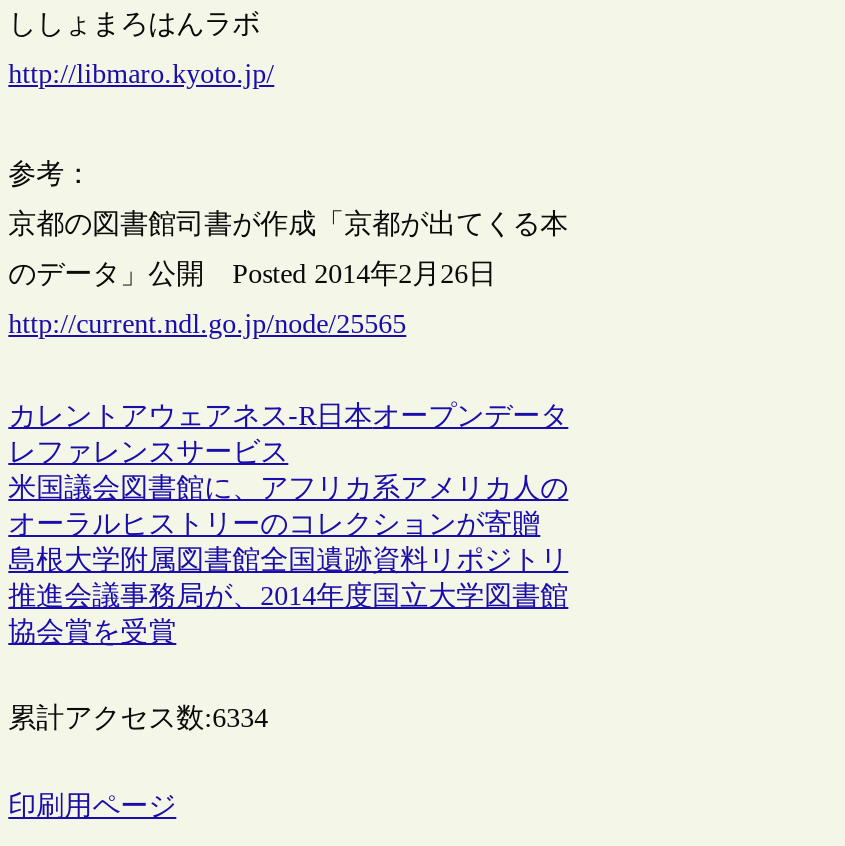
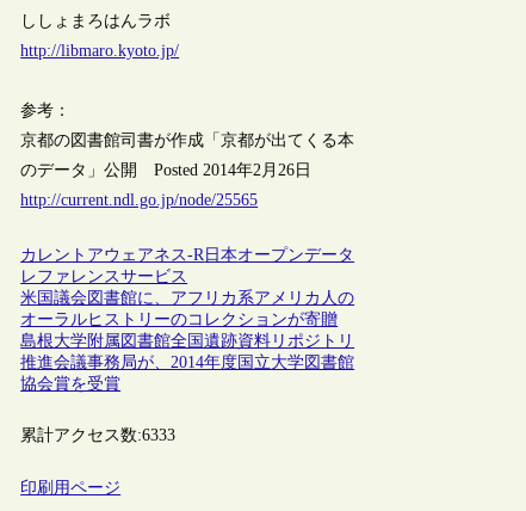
- 累計アクセス数:6334
+ 累計アクセス数:6333
